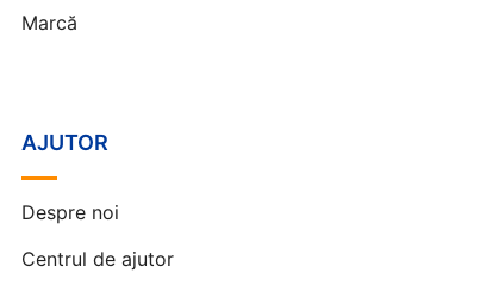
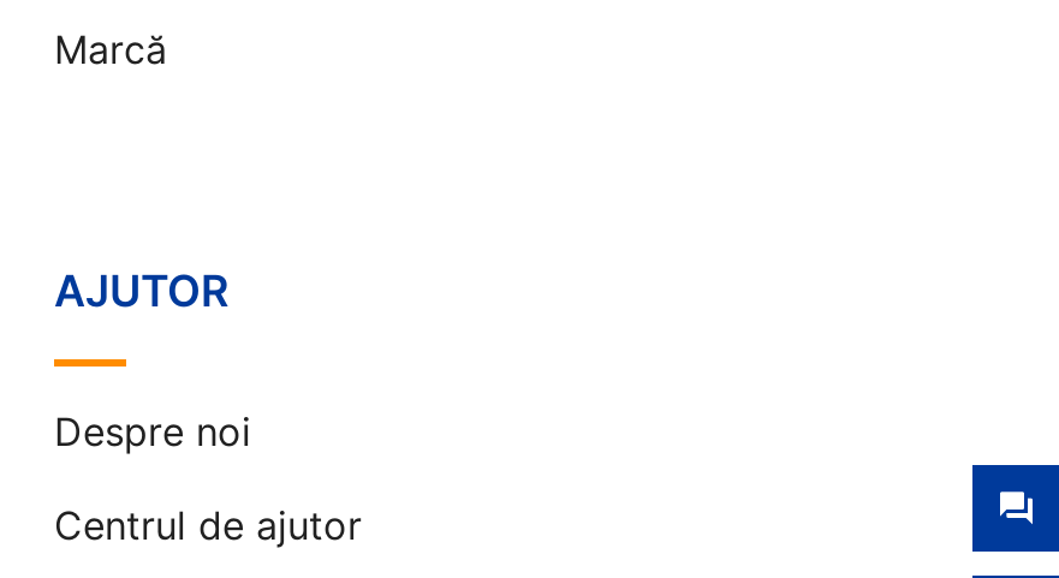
+ [image]
